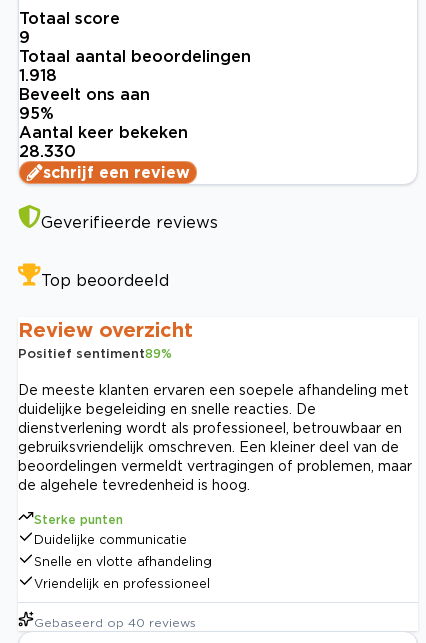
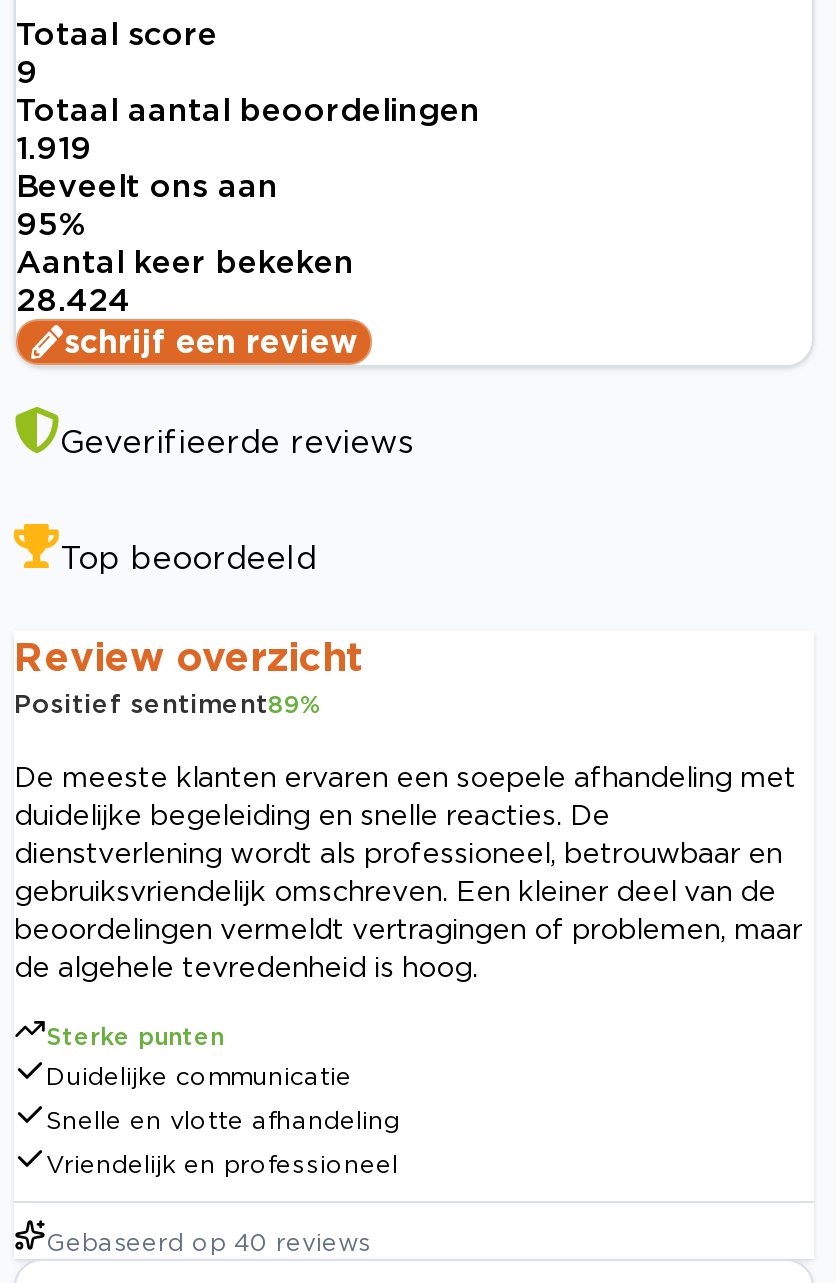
- 1.918
+ 1.919

- 28.330
+ 28.424
